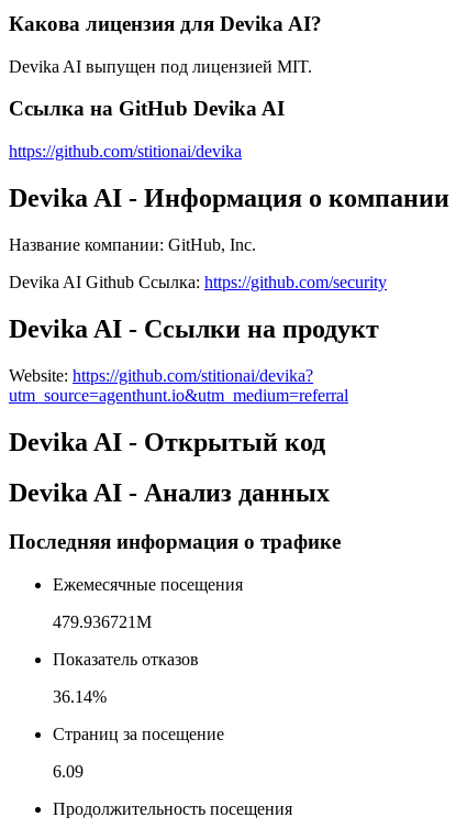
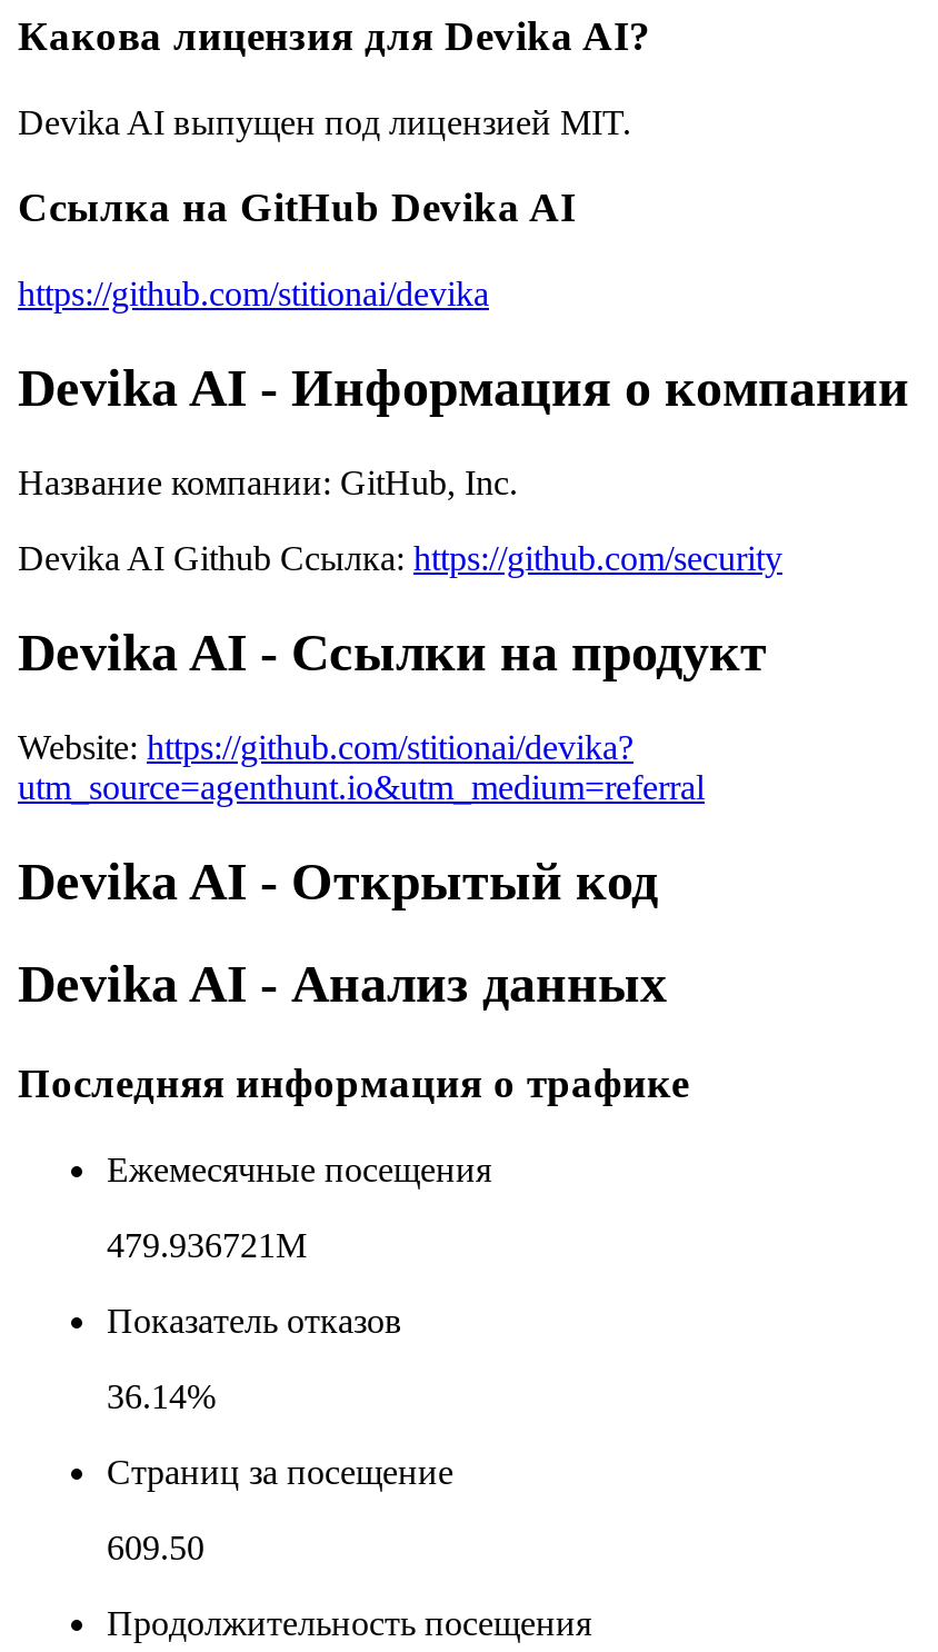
- 6.09
+ 609.50
